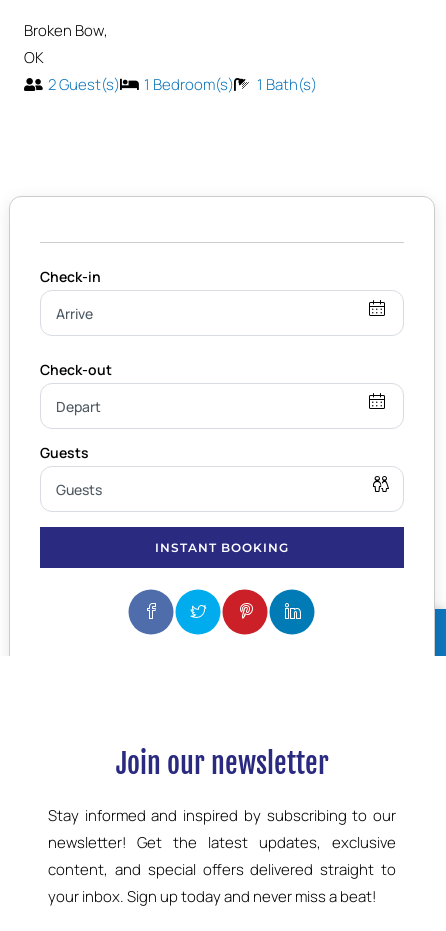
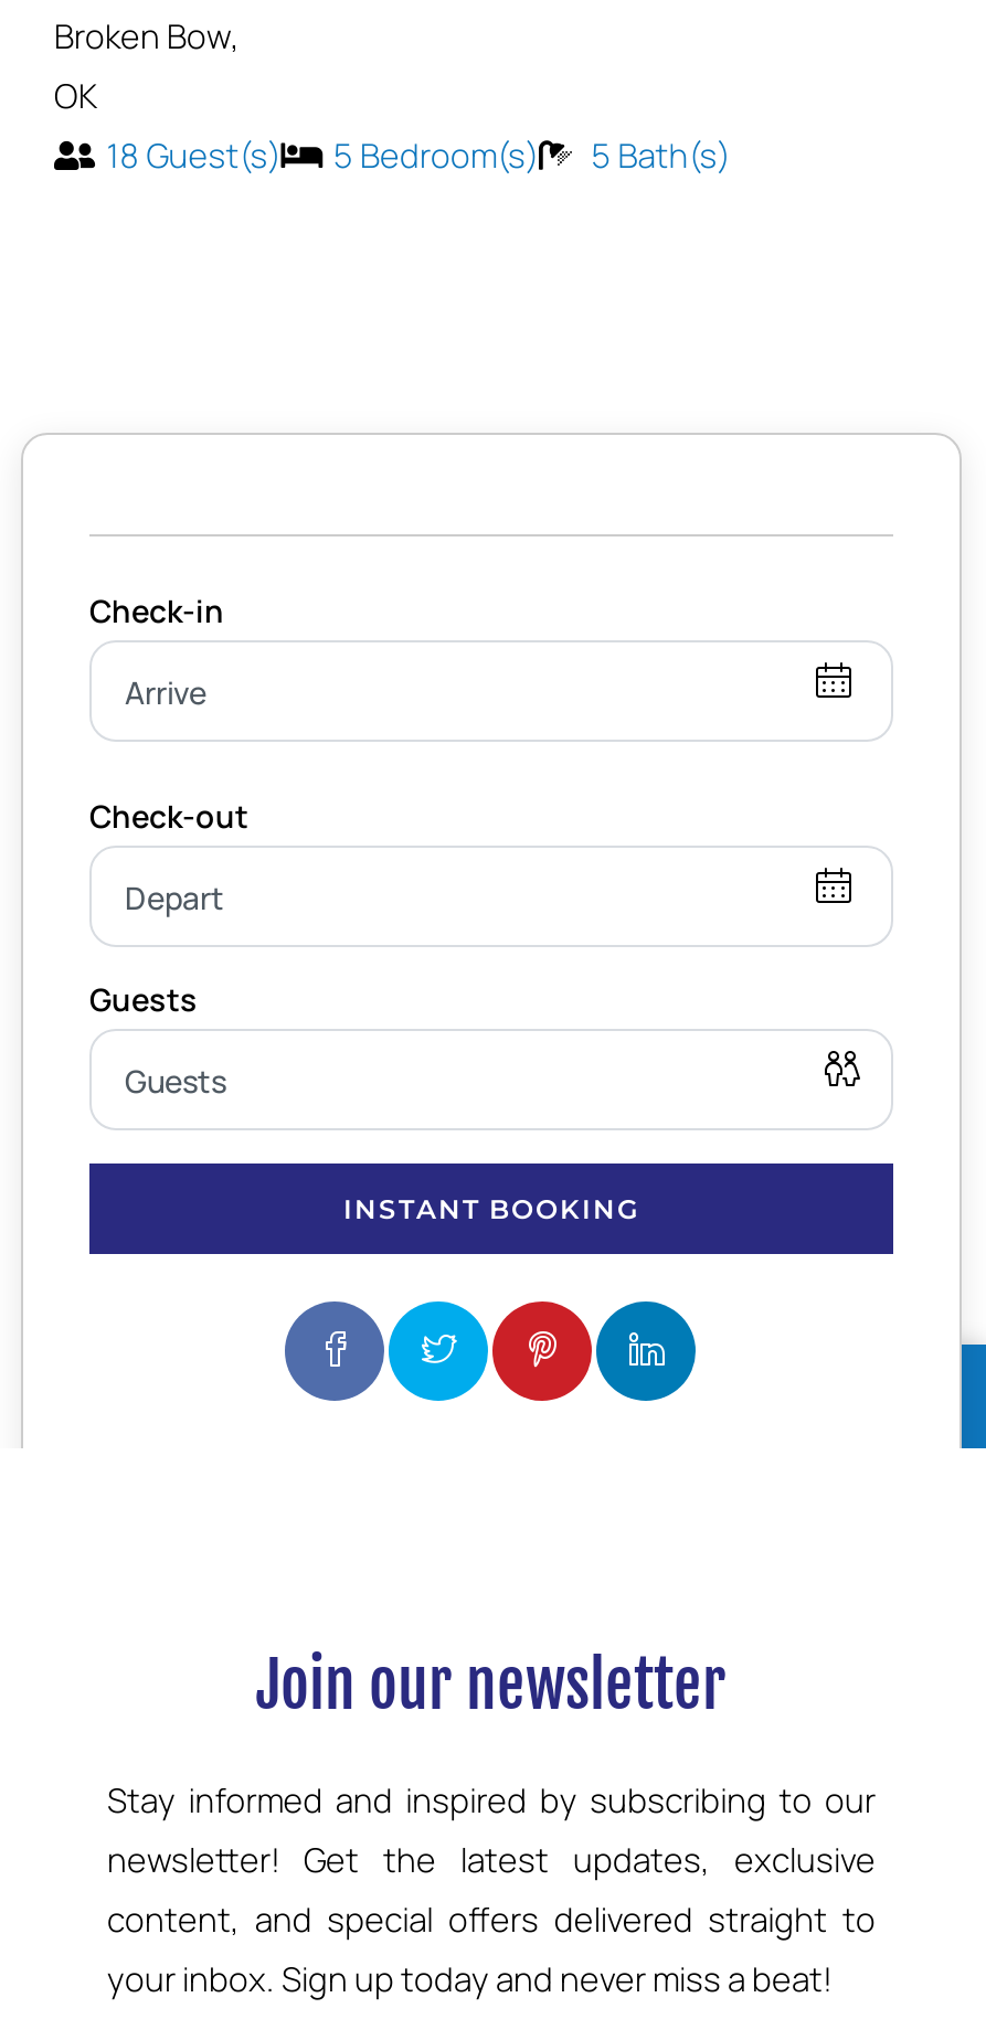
- 2 Guest(s)
- 1 Bedroom(s)
- 1 Bath(s)
+ 18 Guest(s)
+ 5 Bedroom(s)
+ 5 Bath(s)
